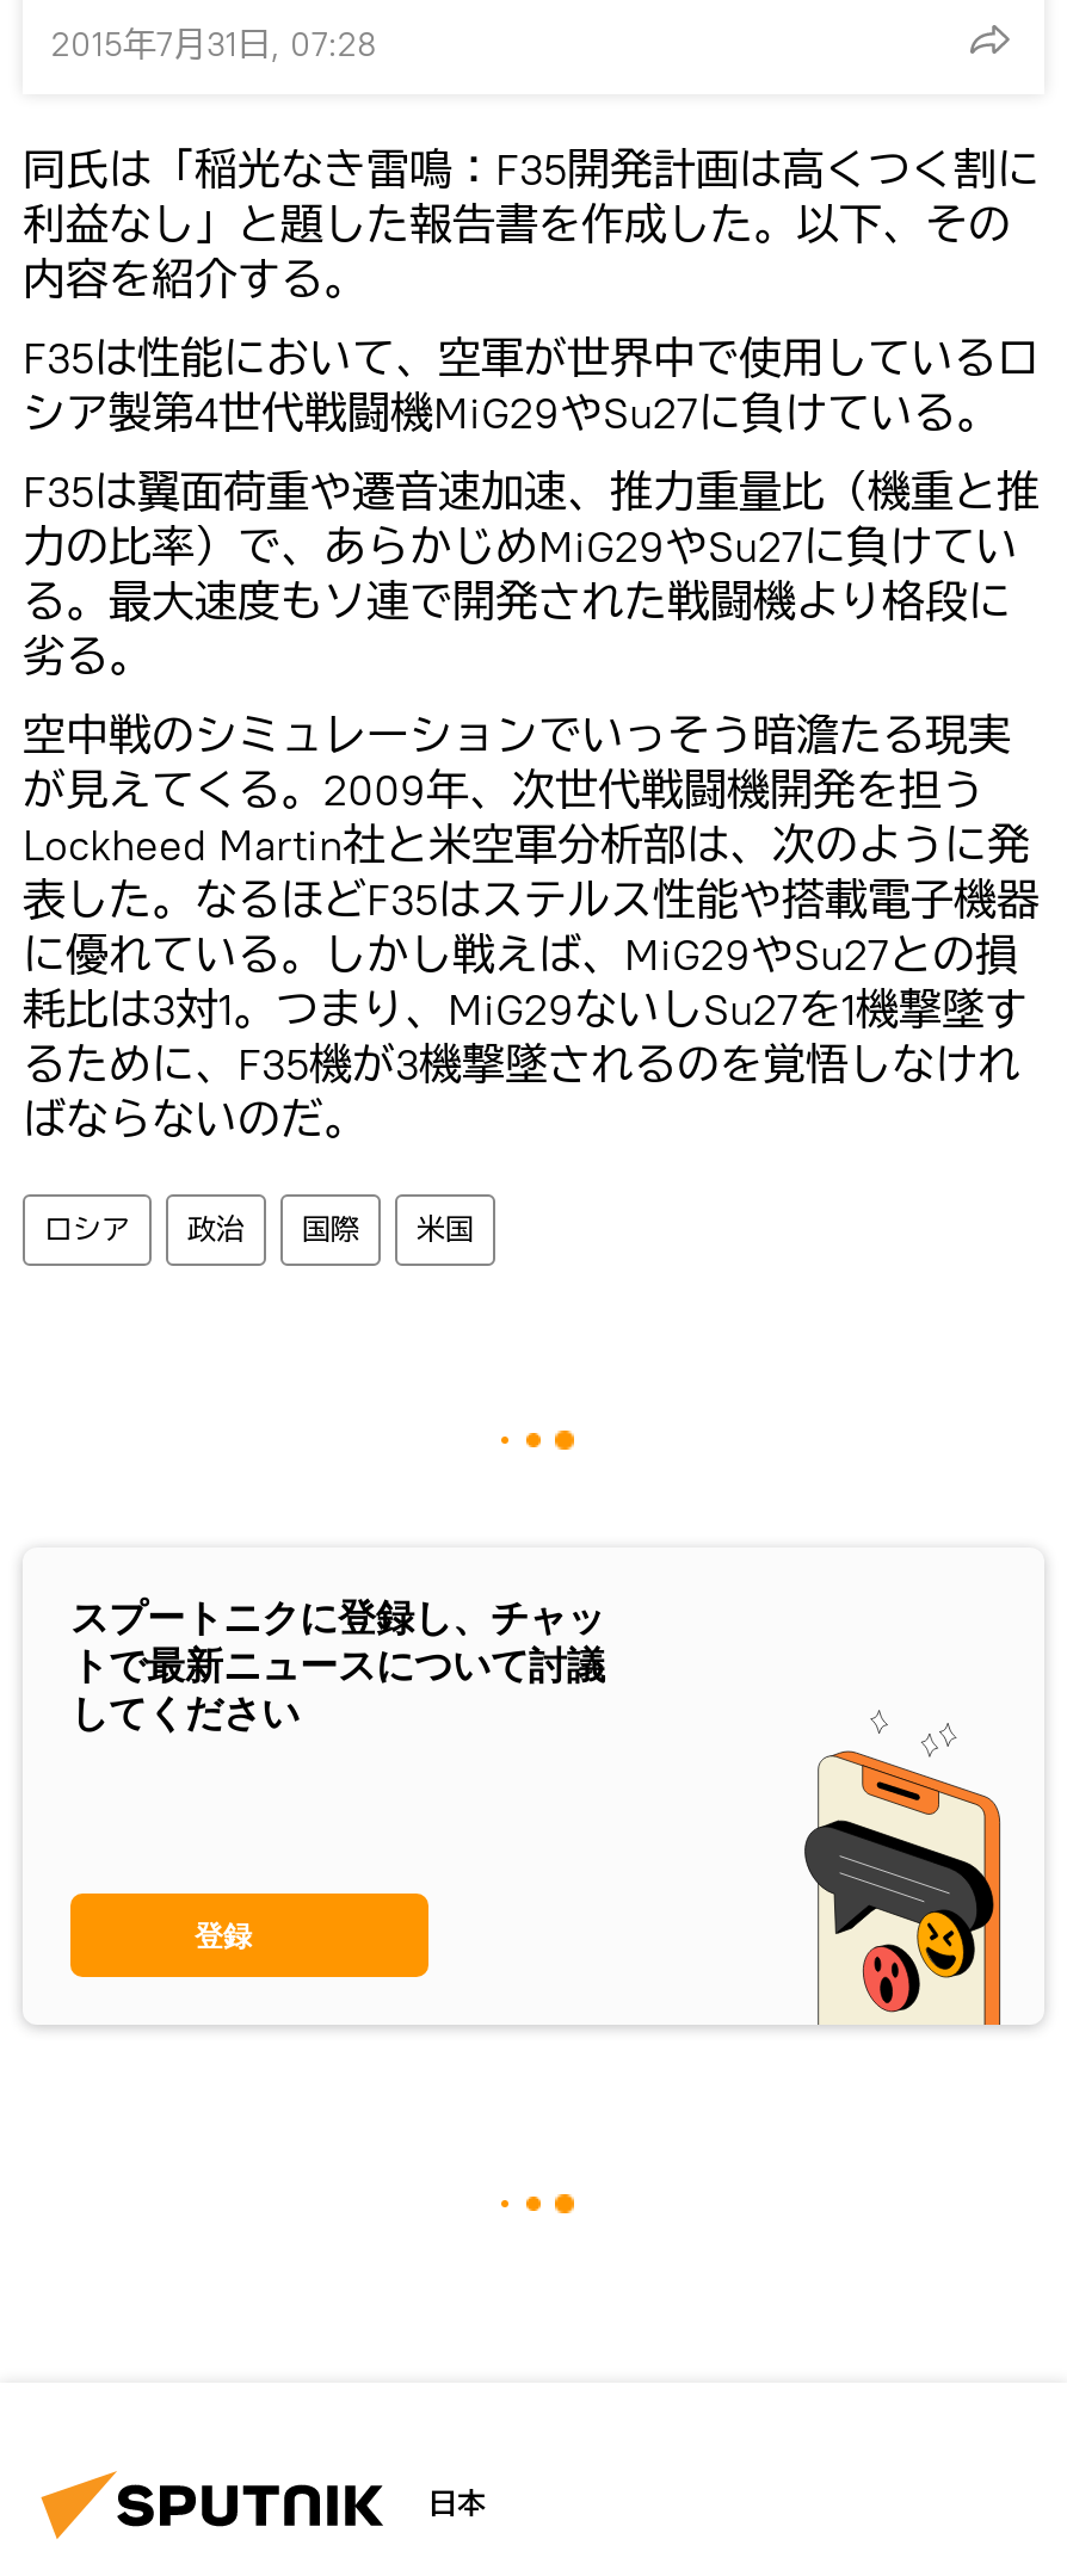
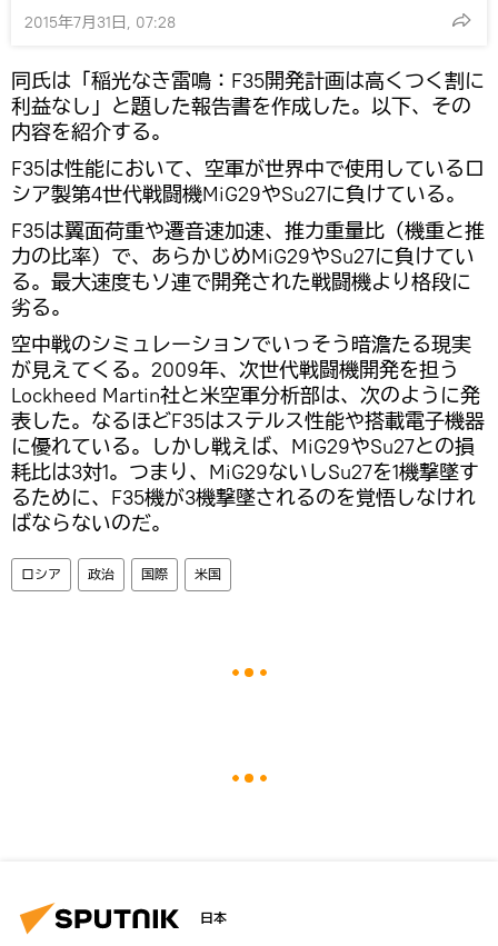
- スプートニクに登録し、チャッ
- トで最新ニュースについて討議
- してください

- [image]

- 登録
